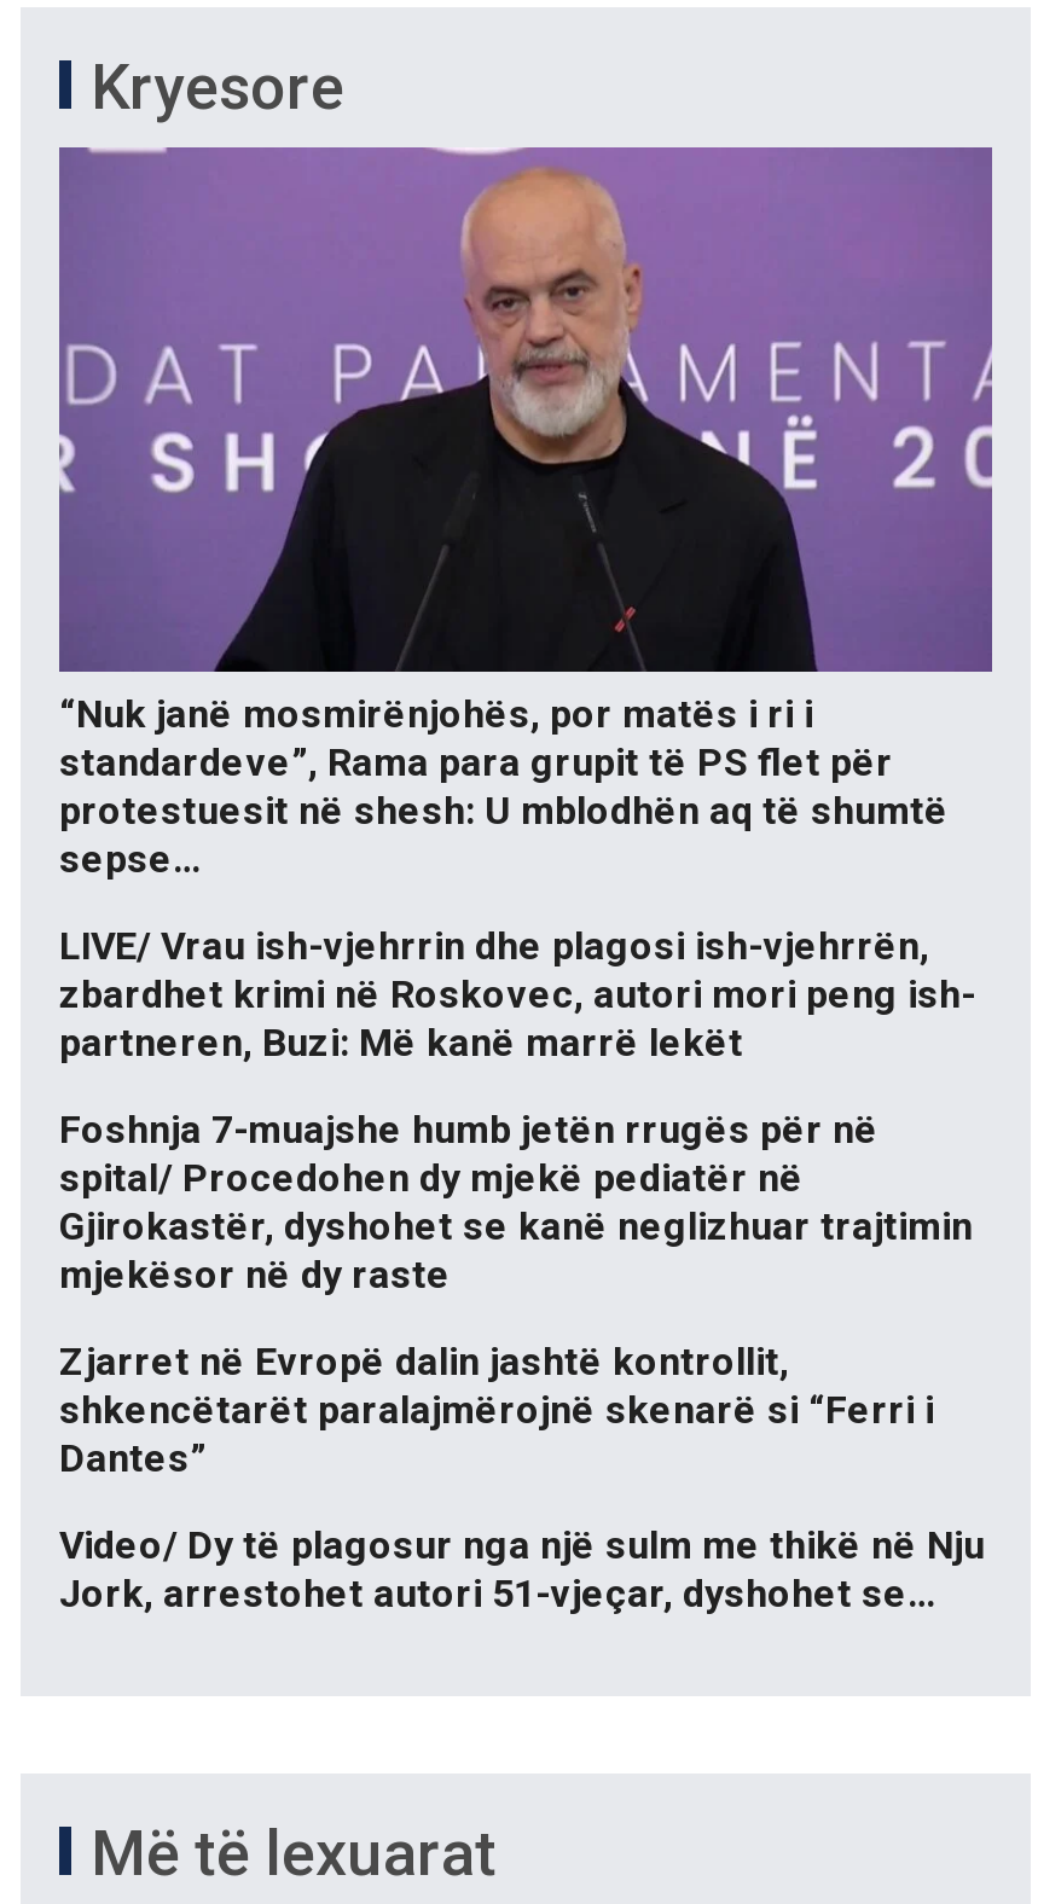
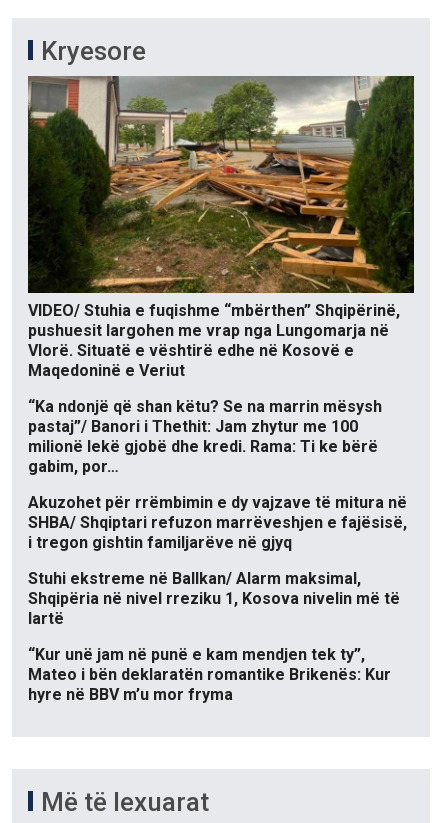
- [image]
- “Nuk janë mosmirënjohës, por matës i ri i
- standardeve”, Rama para grupit të PS flet për
- protestuesit në shesh: U mblodhën aq të shumtë
- sepse…
+ [image]
+ VIDEO/ Stuhia e fuqishme “mbërthen” Shqipërinë,
+ pushuesit largohen me vrap nga Lungomarja në
+ Vlorë. Situatë e vështirë edhe në Kosovë e
+ Maqedoninë e Veriut

- LIVE/ Vrau ish-vjehrrin dhe plagosi ish-vjehrrën,
- zbardhet krimi në Roskovec, autori mori peng ish-
- partneren, Buzi: Më kanë marrë lekët
+ “Ka ndonjë që shan këtu? Se na marrin mësysh
+ pastaj”/ Banori i Thethit: Jam zhytur me 100
+ milionë lekë gjobë dhe kredi. Rama: Ti ke bërë
+ gabim, por…

- Foshnja 7-muajshe humb jetën rrugës për në
- spital/ Procedohen dy mjekë pediatër në
- Gjirokastër, dyshohet se kanë neglizhuar trajtimin
- mjekësor në dy raste
+ Akuzohet për rrëmbimin e dy vajzave të mitura në
+ SHBA/ Shqiptari refuzon marrëveshjen e fajësisë,
+ i tregon gishtin familjarëve në gjyq

- Zjarret në Evropë dalin jashtë kontrollit,
- shkencëtarët paralajmërojnë skenarë si “Ferri i
- Dantes”
+ Stuhi ekstreme në Ballkan/ Alarm maksimal,
+ Shqipëria në nivel rreziku 1, Kosova nivelin më të
+ lartë

- Video/ Dy të plagosur nga një sulm me thikë në Nju
- Jork, arrestohet autori 51-vjeçar, dyshohet se…
+ “Kur unë jam në punë e kam mendjen tek ty”,
+ Mateo i bën deklaratën romantike Brikenës: Kur
+ hyre në BBV m’u mor fryma
